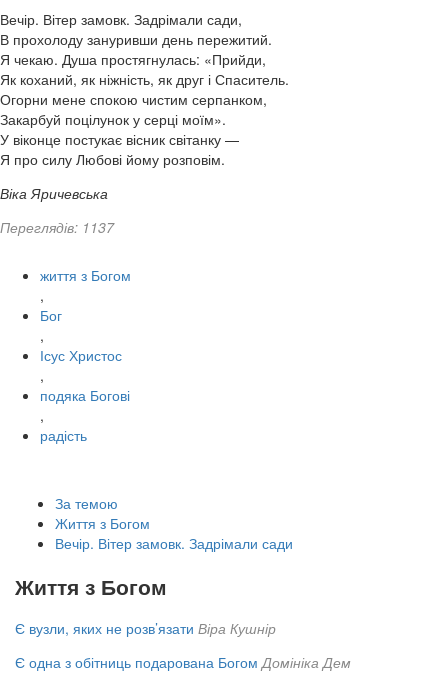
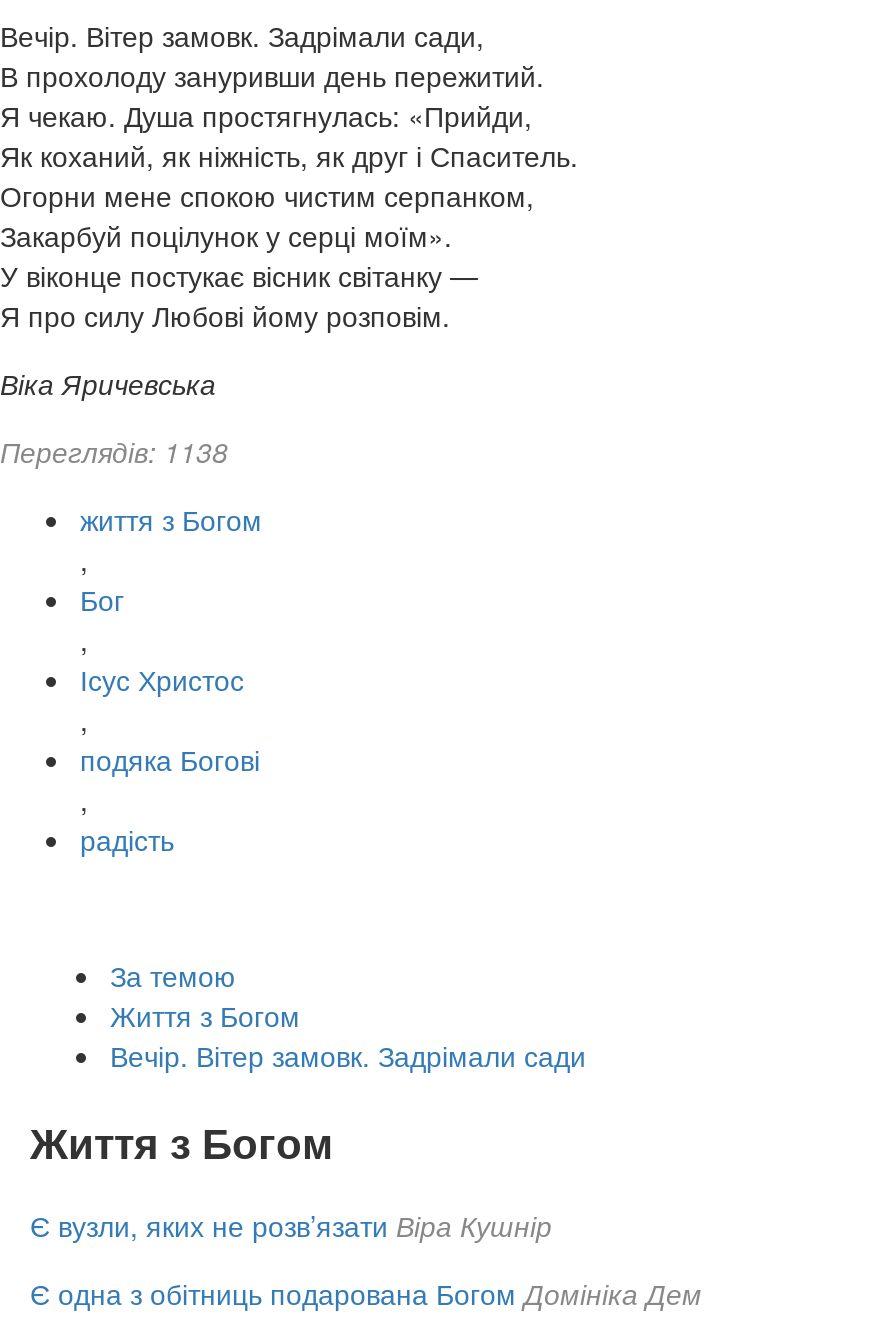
- Переглядів: 1137
+ Переглядів: 1138
